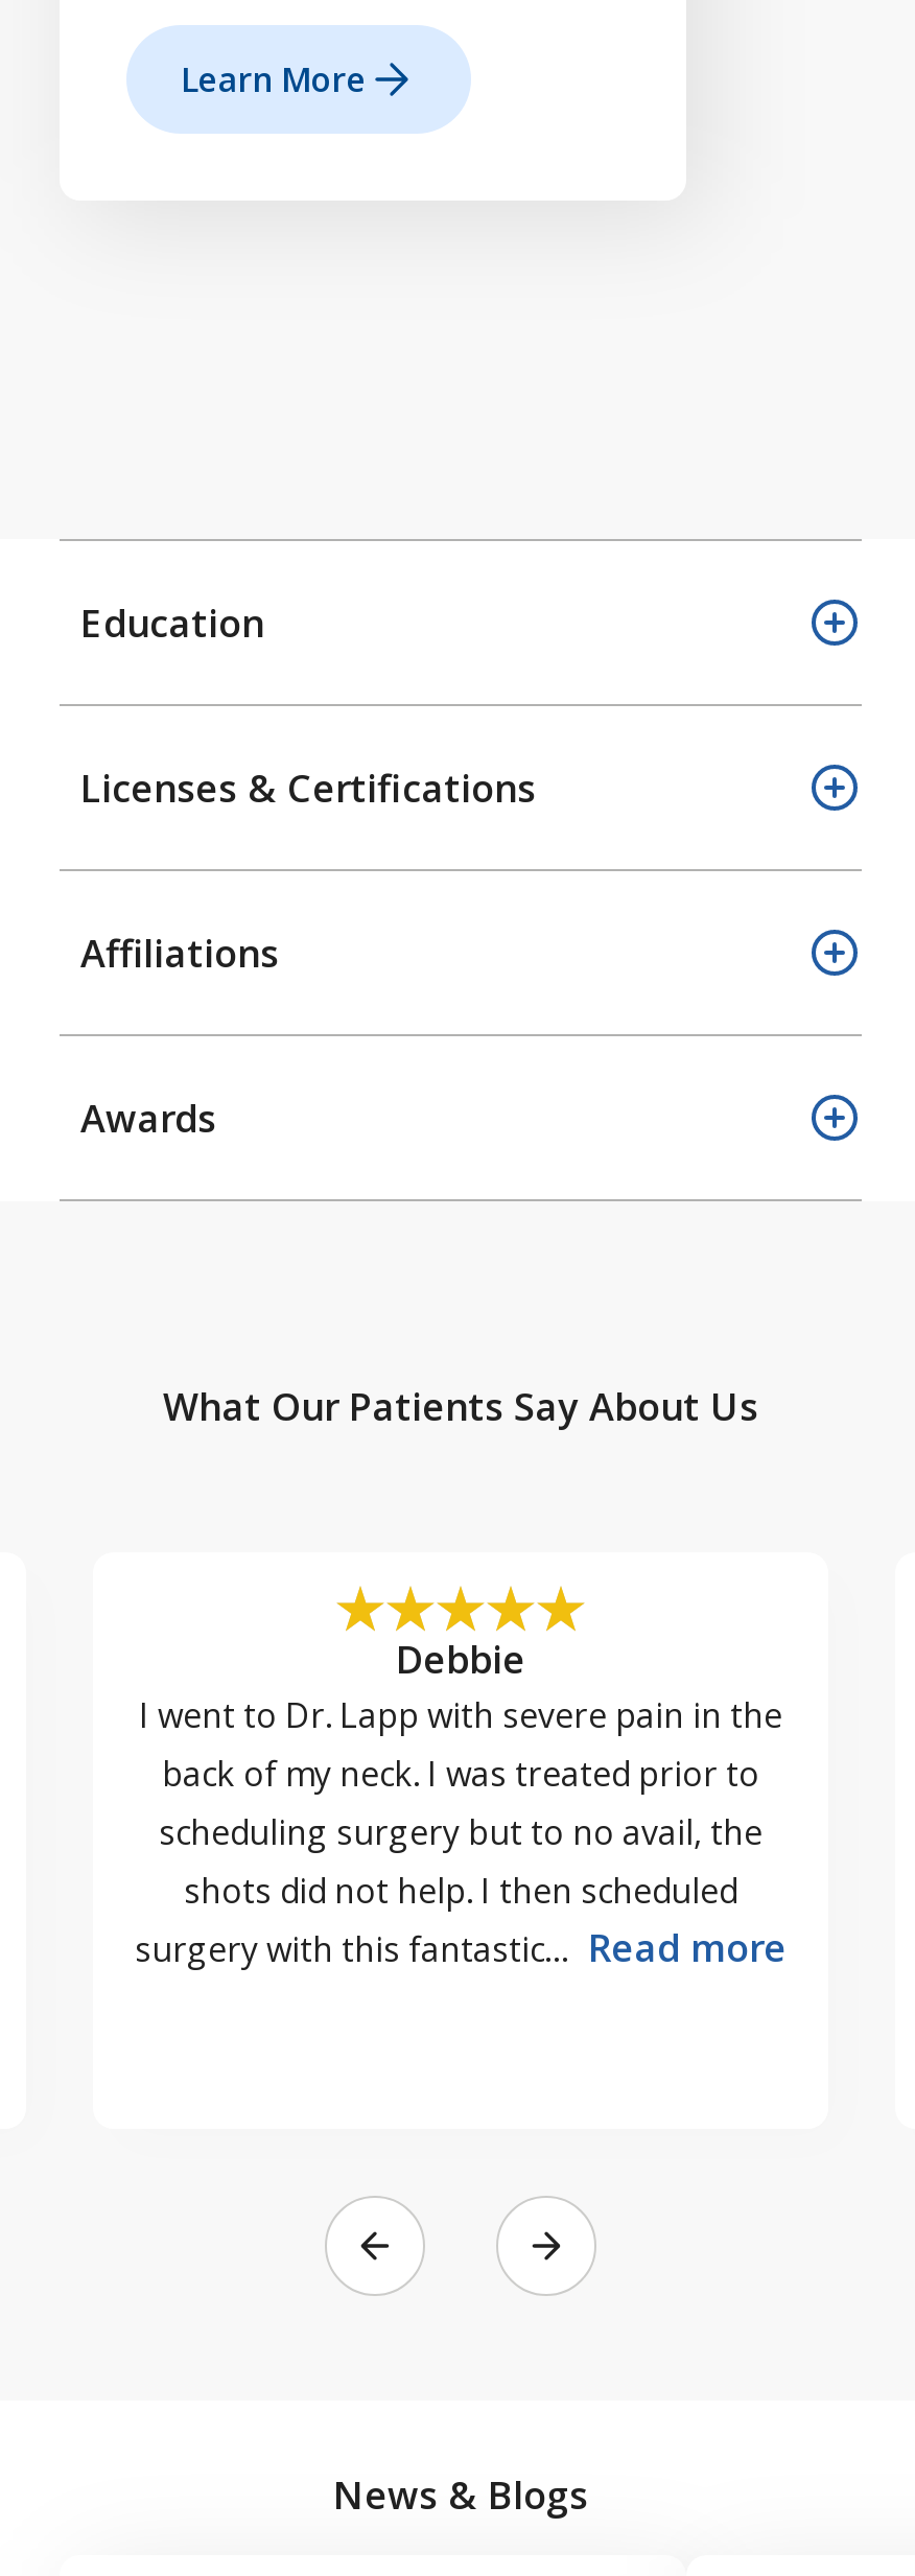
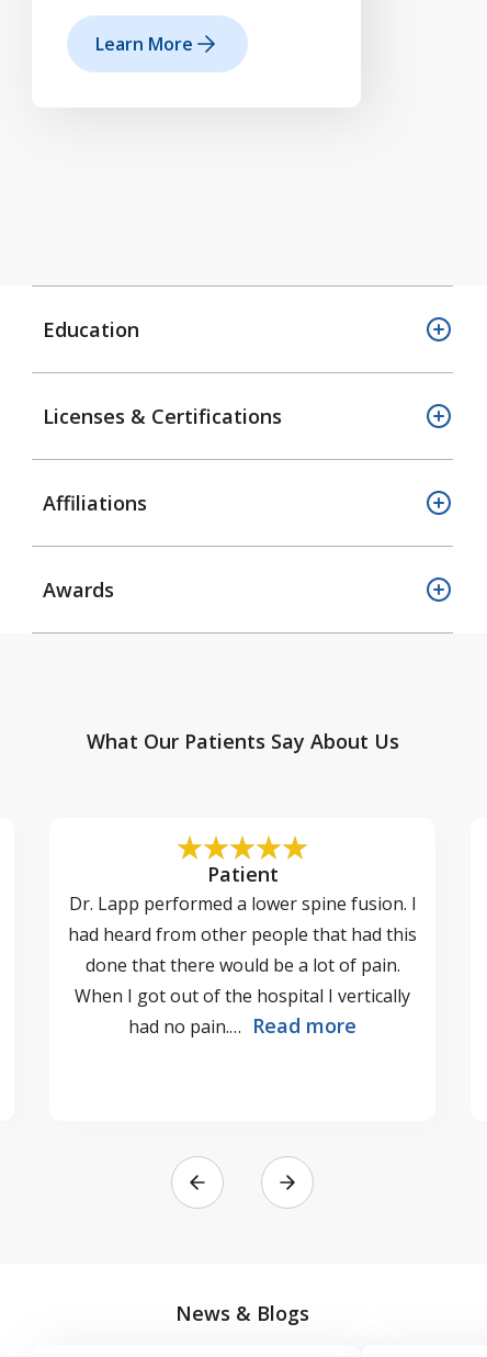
- Debbie
- I went to Dr. Lapp with severe pain in the
- back of my neck. I was treated prior to
- scheduling surgery but to no avail, the
- shots did not help. I then scheduled
- surgery with this fantastic… Read more
+ Patient
+ Dr. Lapp performed a lower spine fusion. I
+ had heard from other people that had this
+ done that there would be a lot of pain.
+ When I got out of the hospital I vertically
+ had no pain.… Read more
